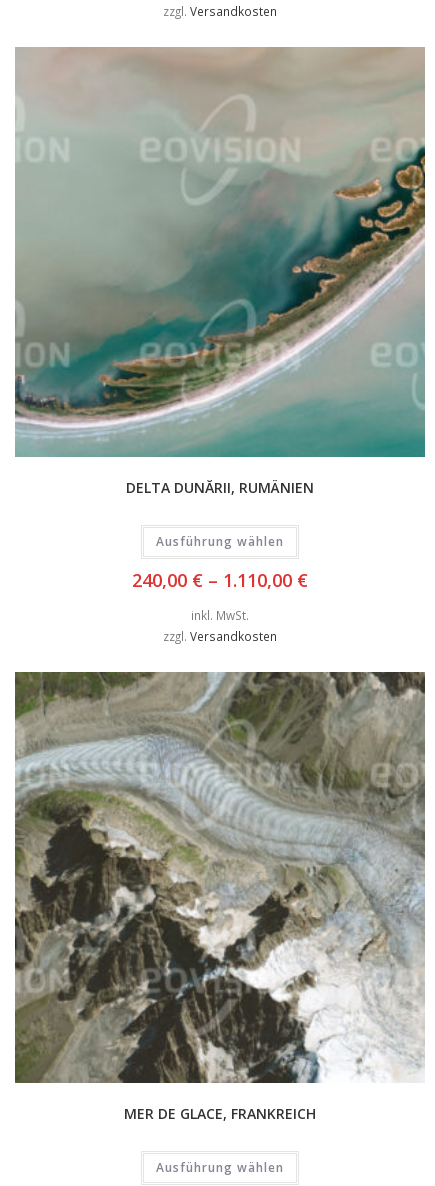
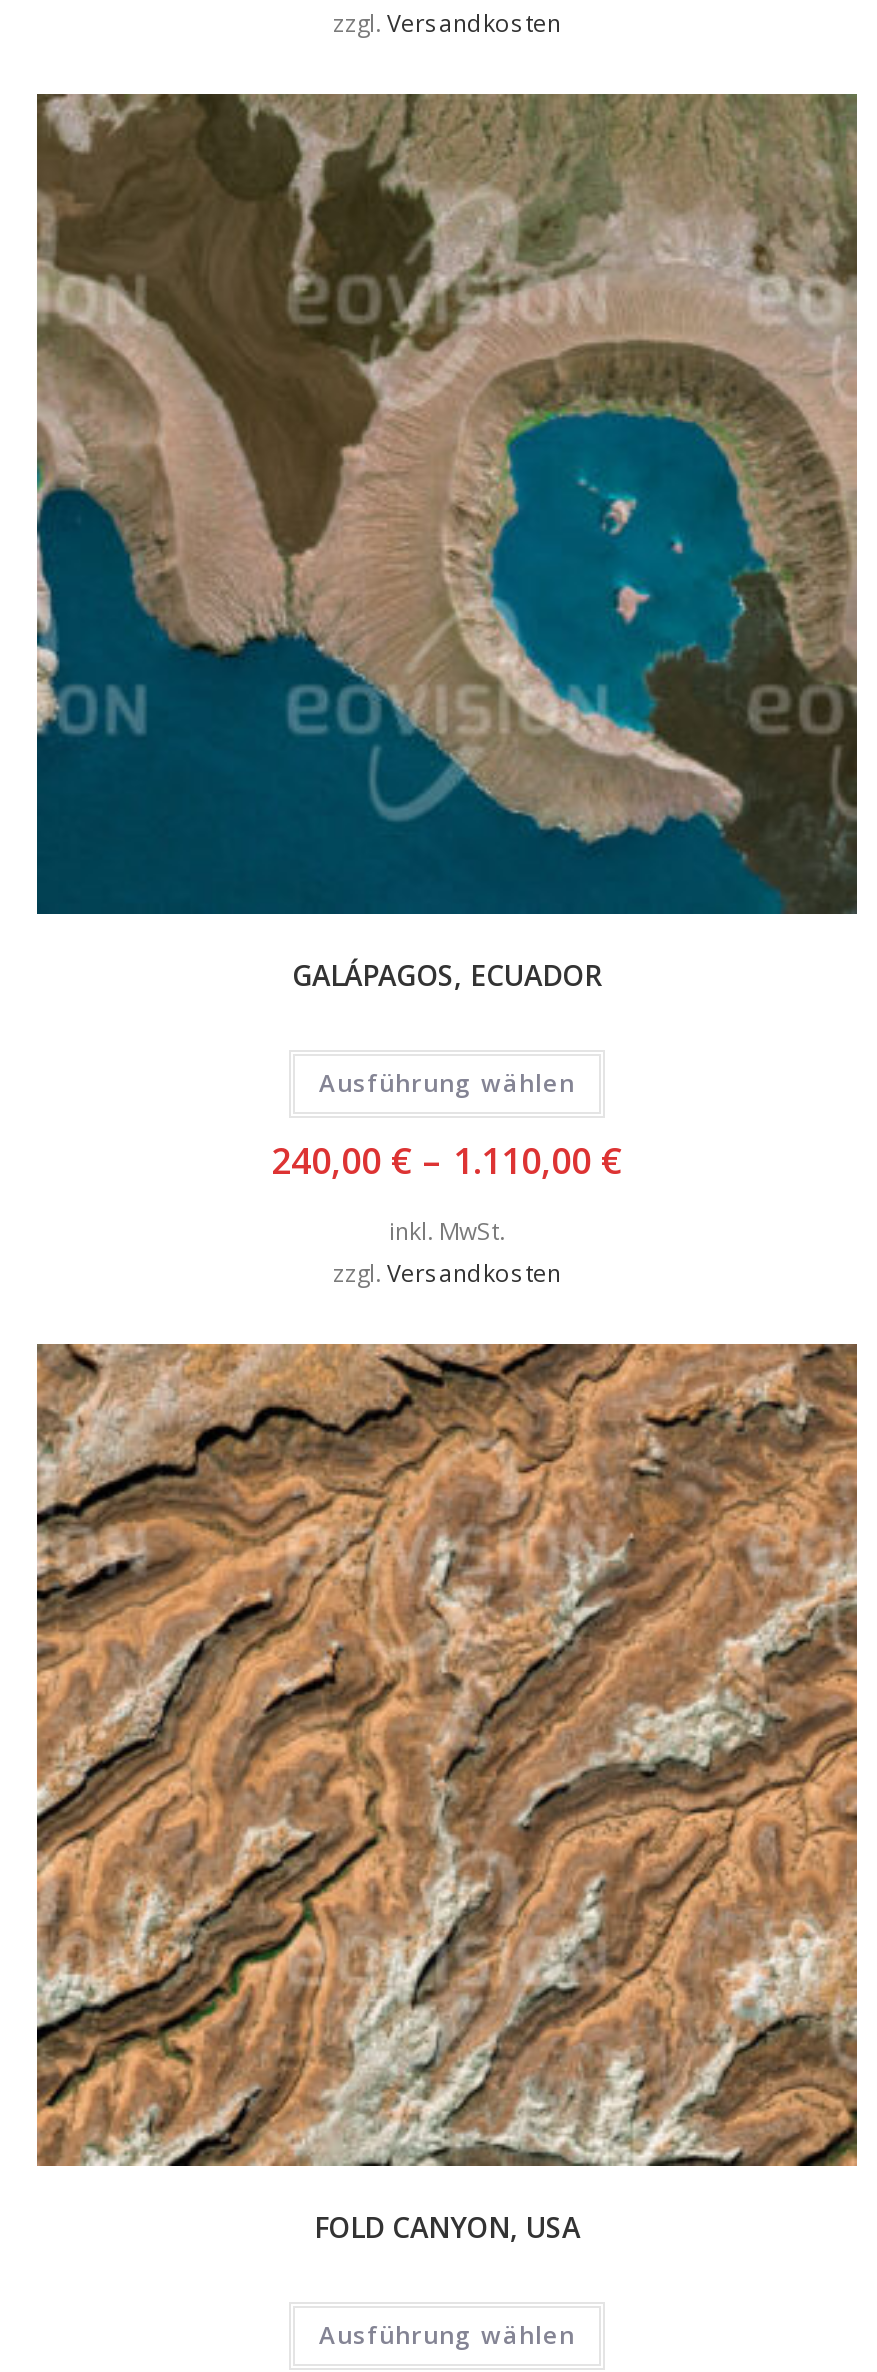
- [image]
- DELTA DUNĂRII, RUMÄNIEN
+ [image]
+ GALÁPAGOS, ECUADOR

- [image]
- MER DE GLACE, FRANKREICH
+ [image]
+ FOLD CANYON, USA
